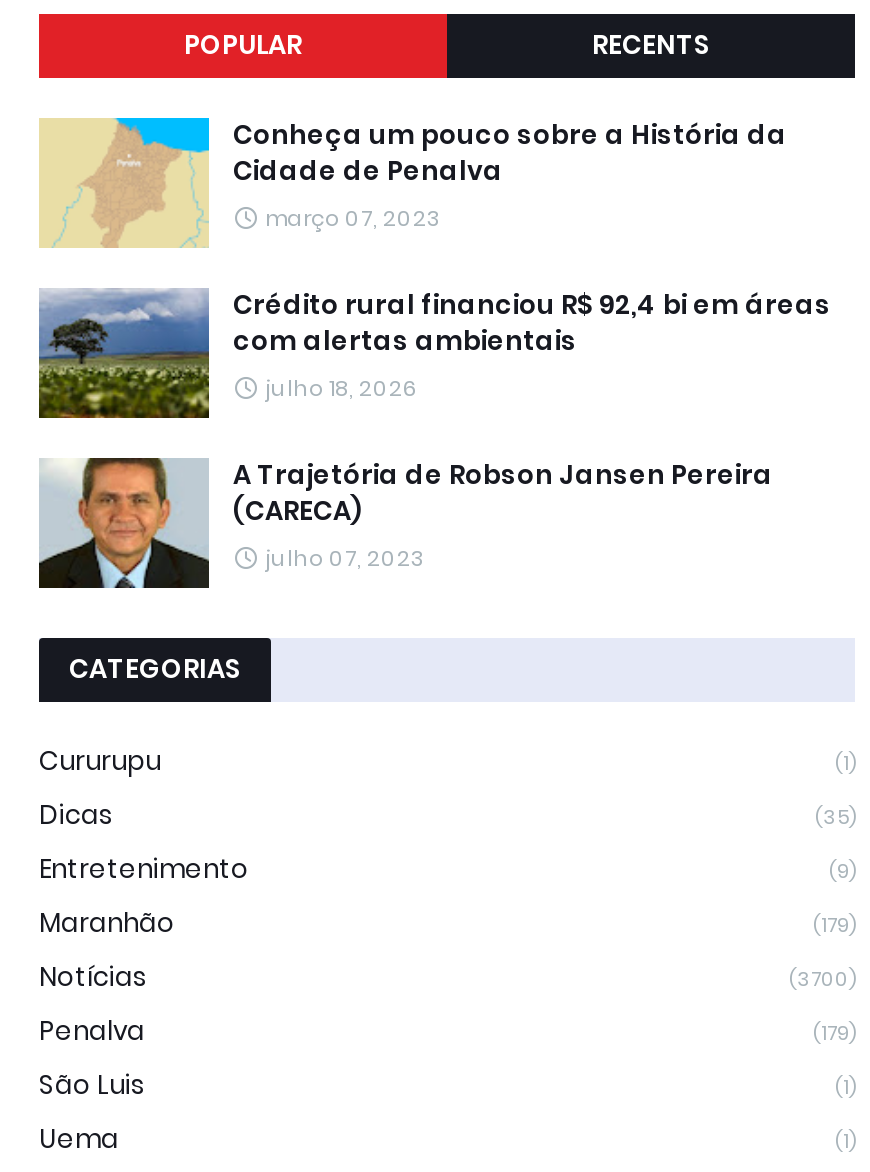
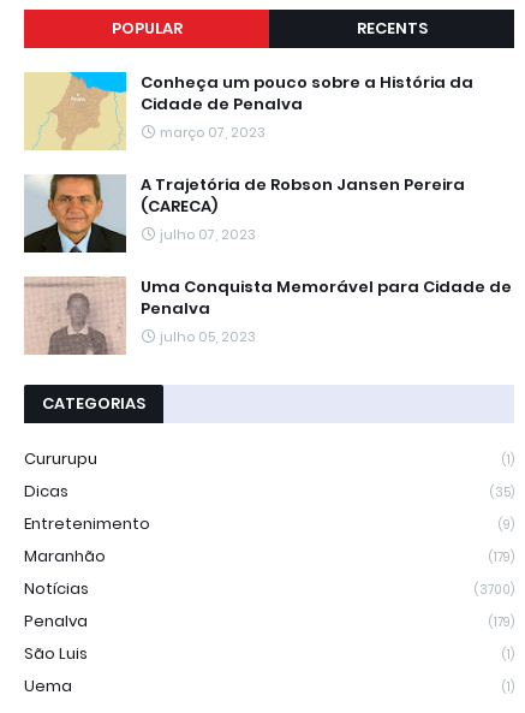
- [image]
- Crédito rural financiou R$ 92,4 bi em áreas
- com alertas ambientais
- julho 18, 2026

moved up: [image] | A Trajetória de Robson Jansen Pereira | (CARECA) | julho 07, 2023

+ [image]
+ Uma Conquista Memorável para Cidade de
+ Penalva
+ julho 05, 2023
